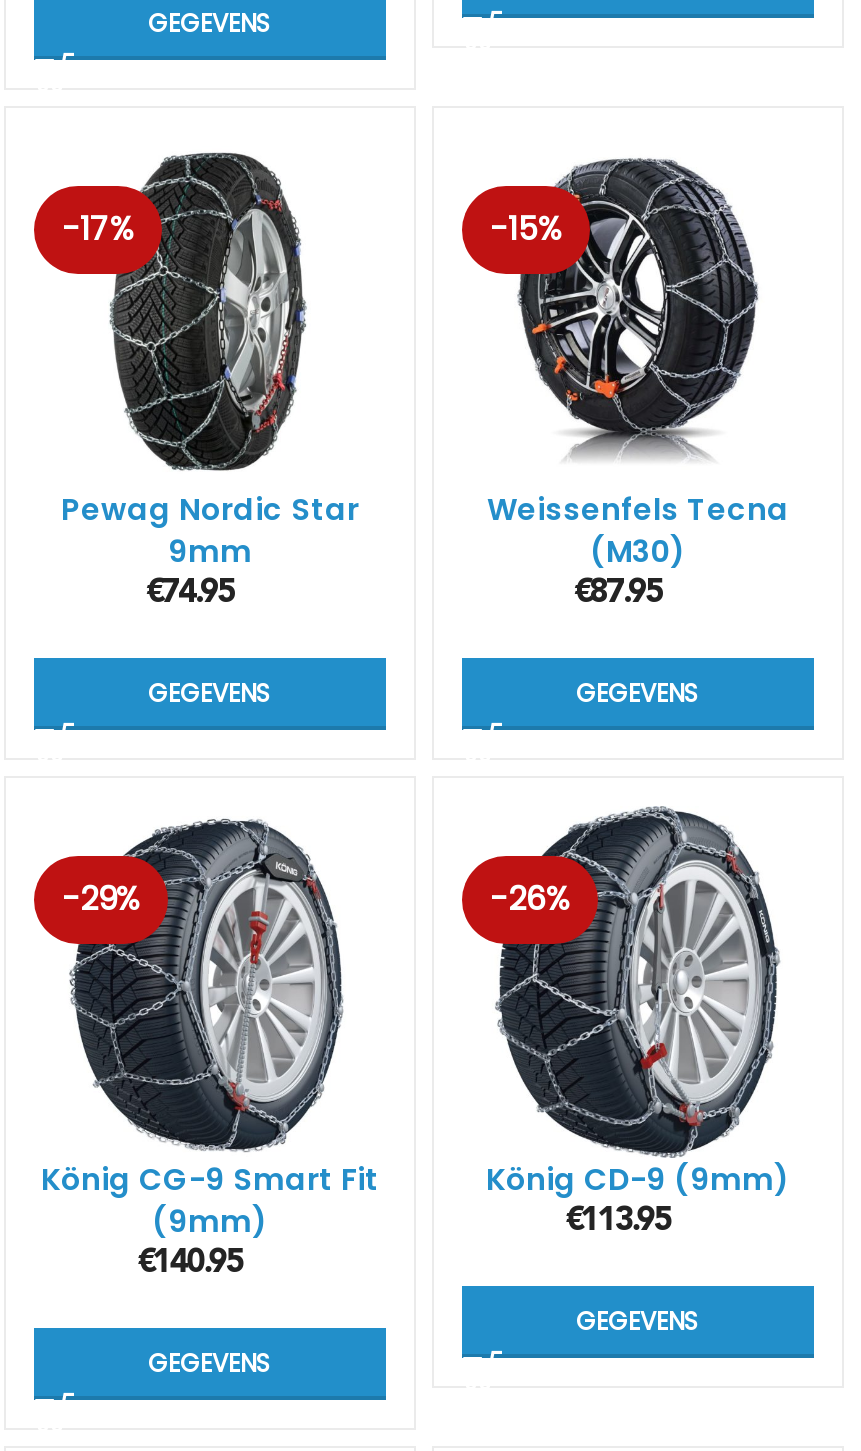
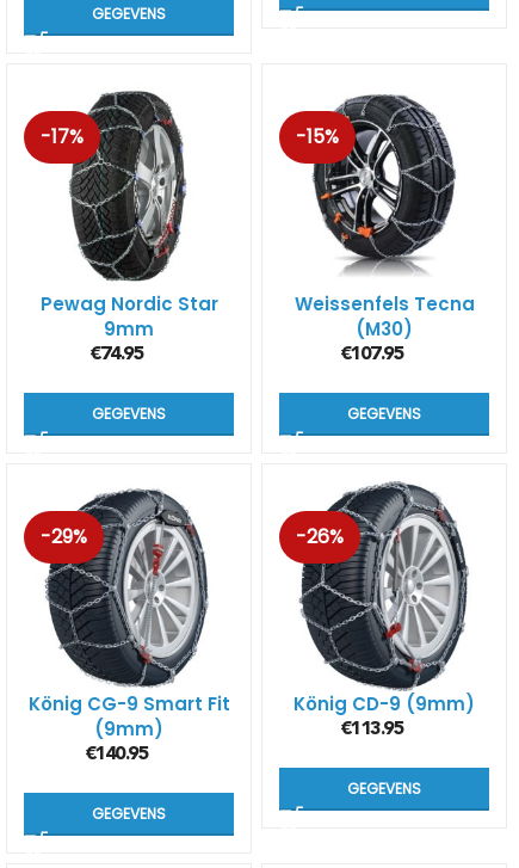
- €87.95
+ €107.95
